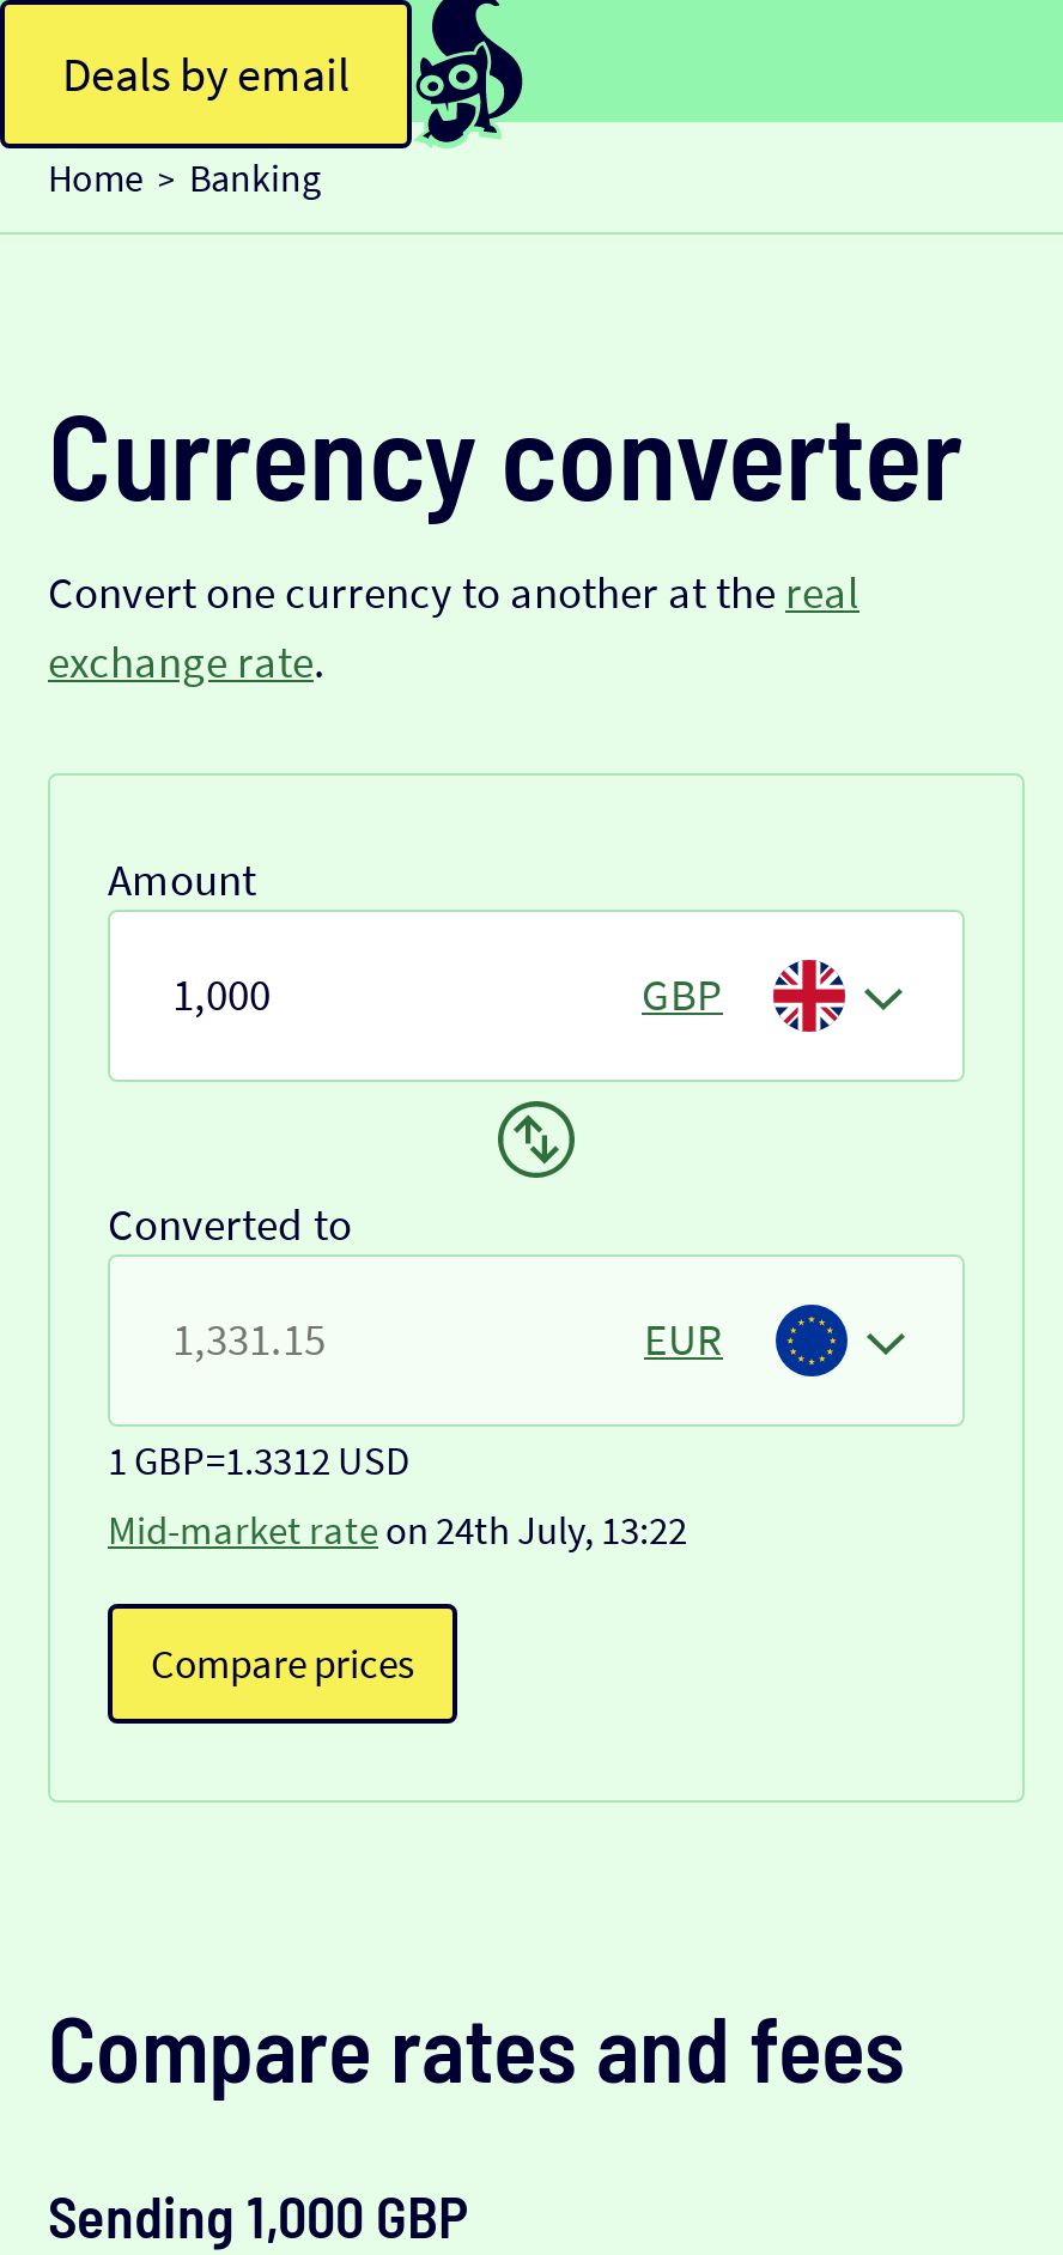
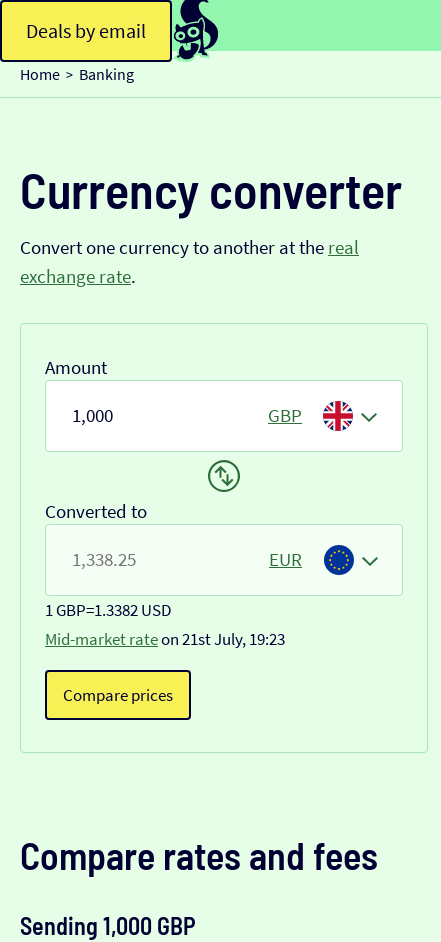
- 1 GBP=1.3312 USD
+ 1 GBP=1.3382 USD

- Mid-market rate on 24th July, 13:22
+ Mid-market rate on 21st July, 19:23
